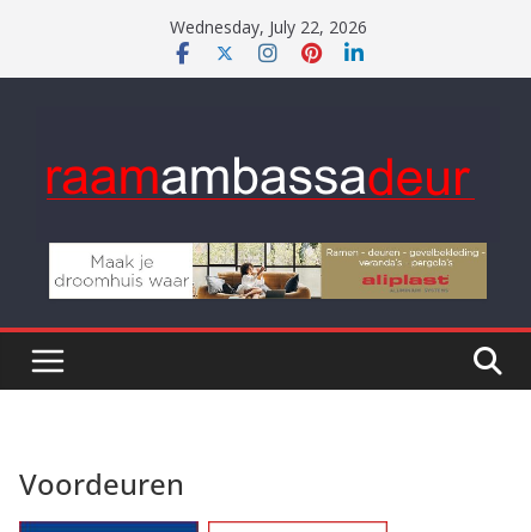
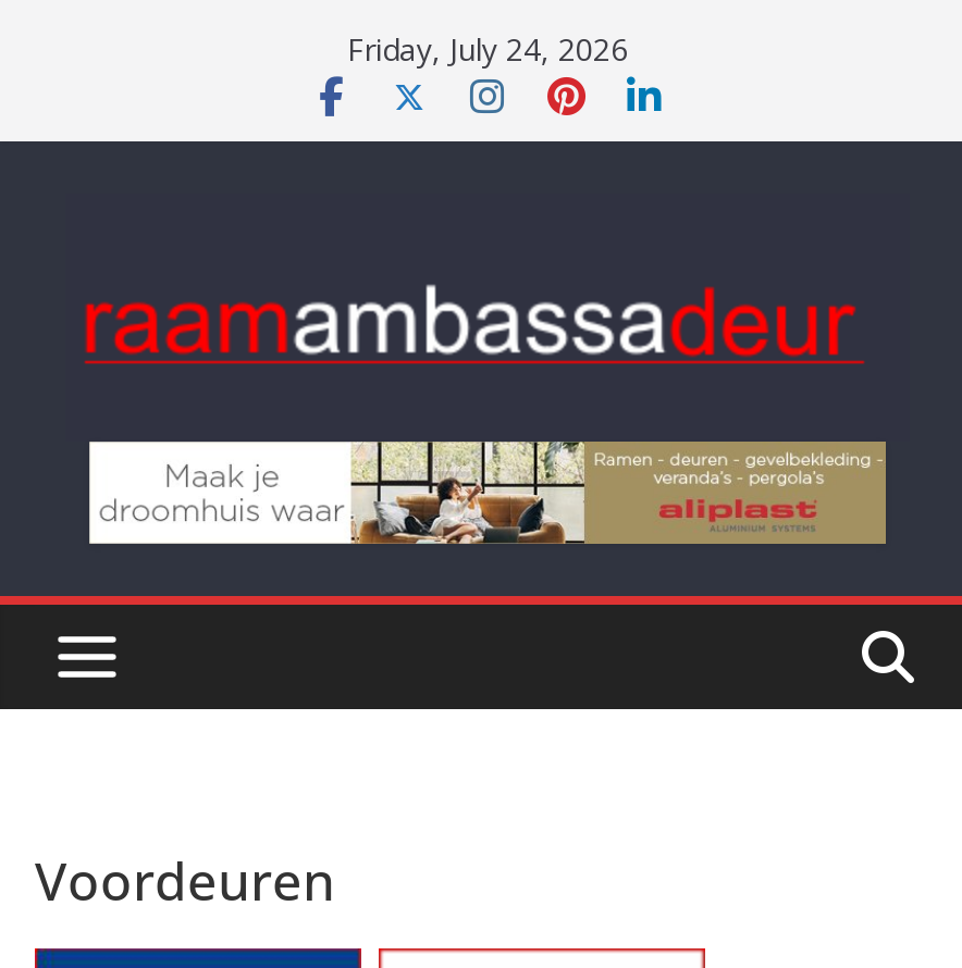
- Wednesday, July 22, 2026
+ Friday, July 24, 2026
